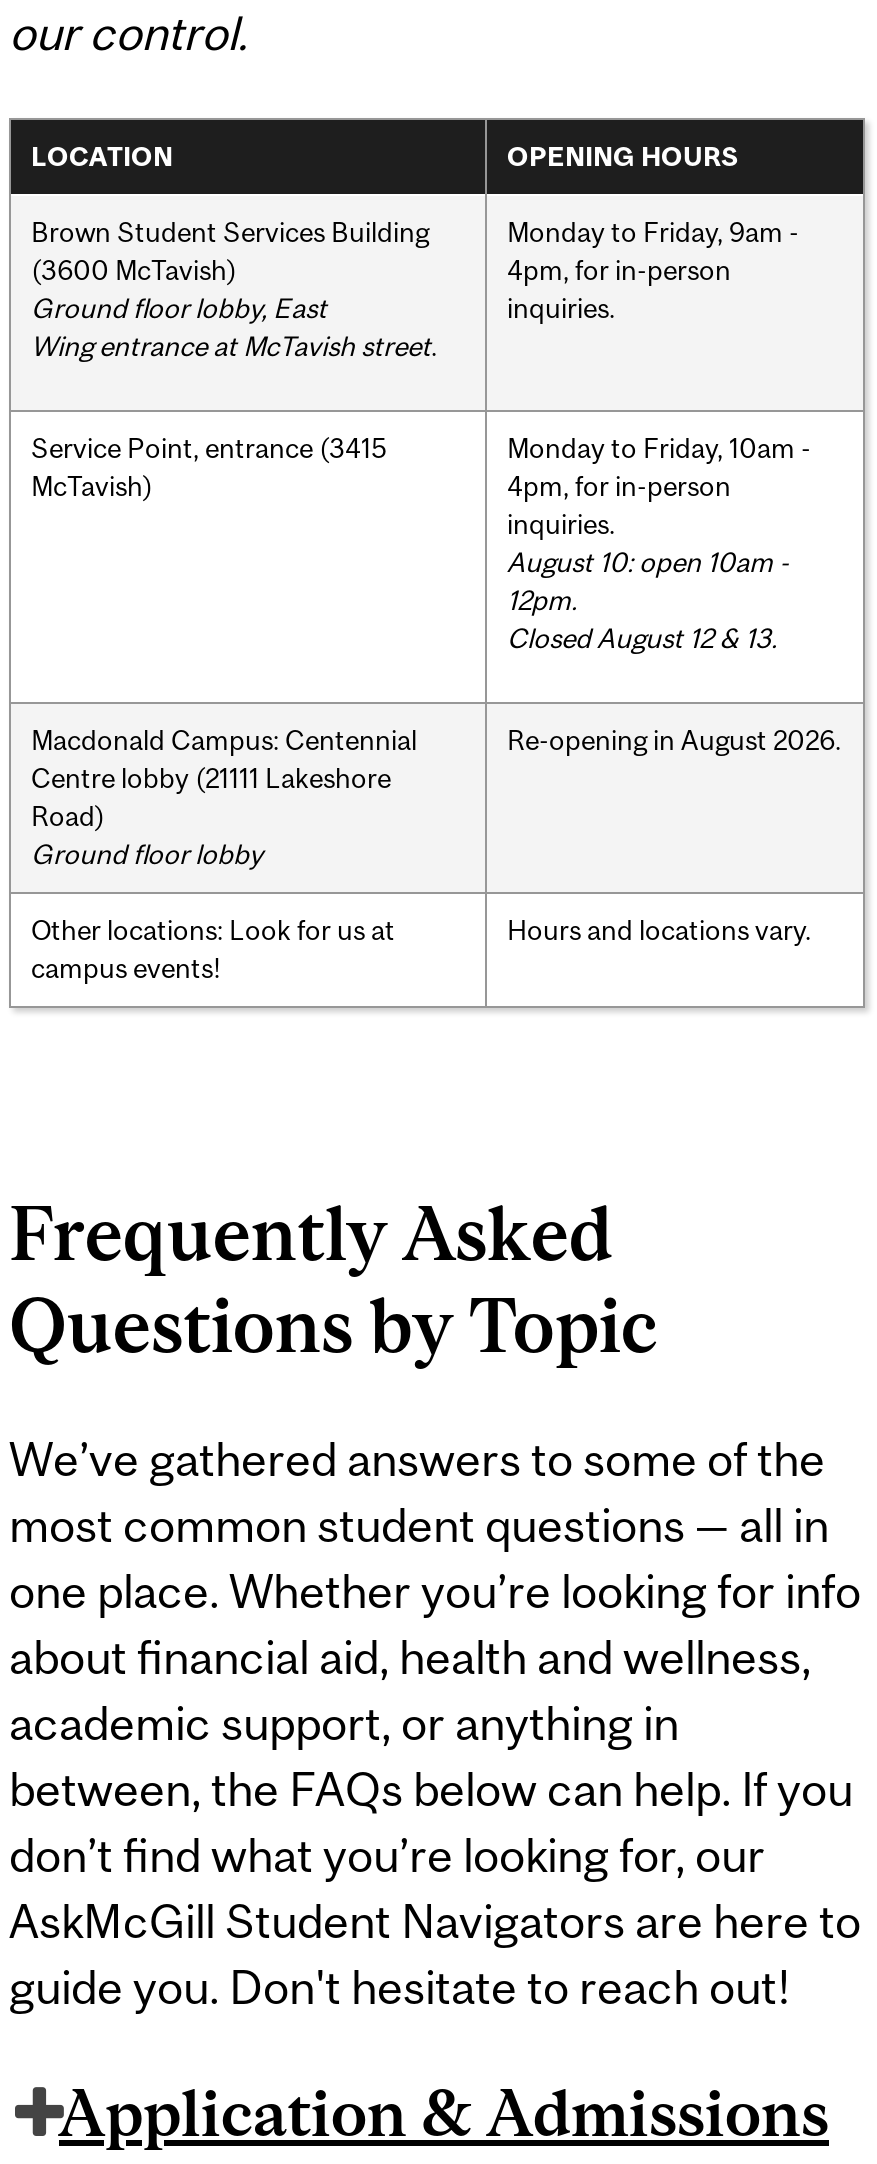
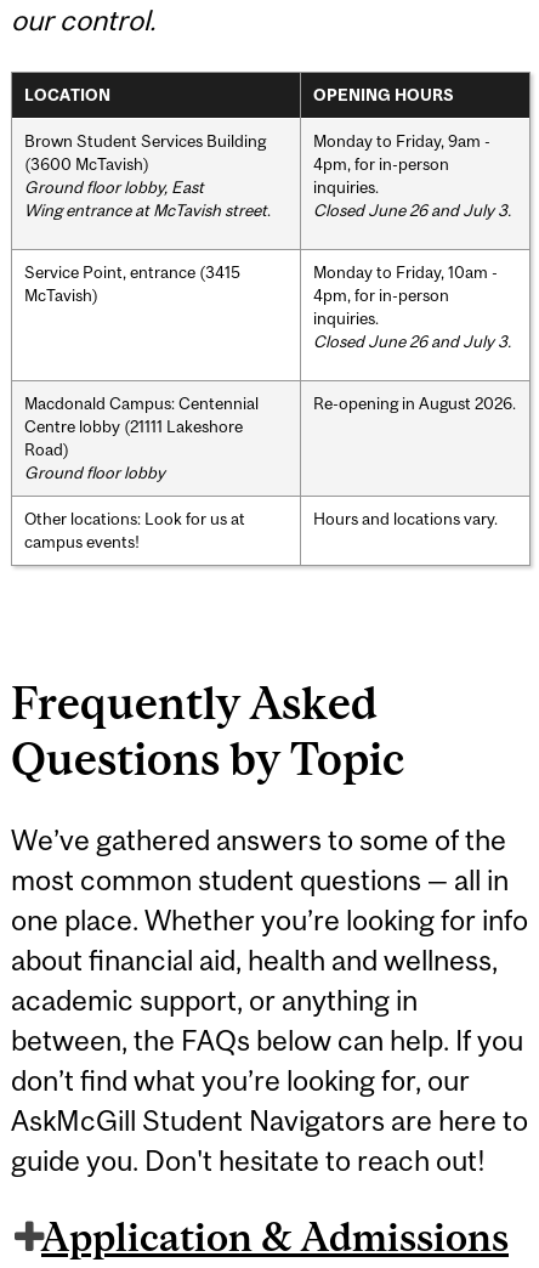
+ Closed June 26 and July 3.

- August 10: open 10am -
- 12pm.
- Closed August 12 & 13.
+ Closed June 26 and July 3.
